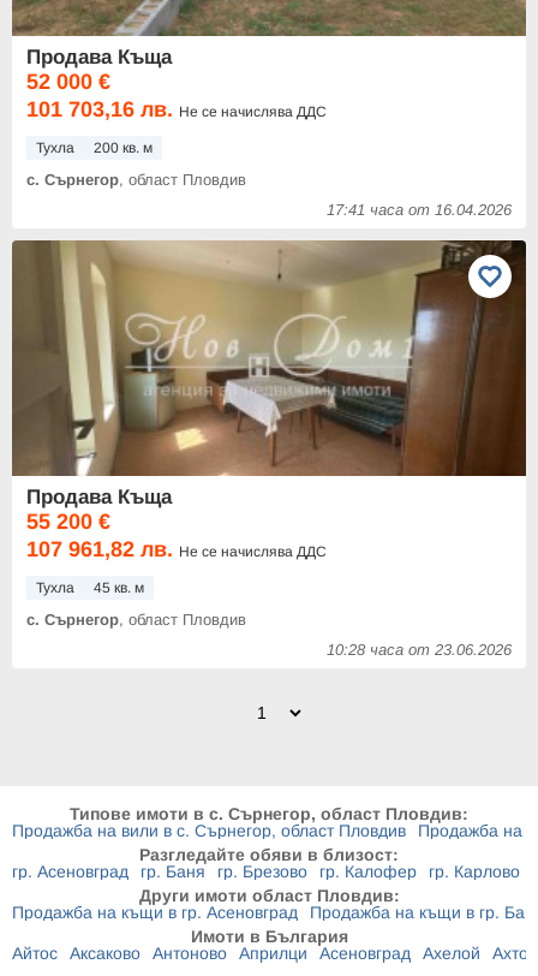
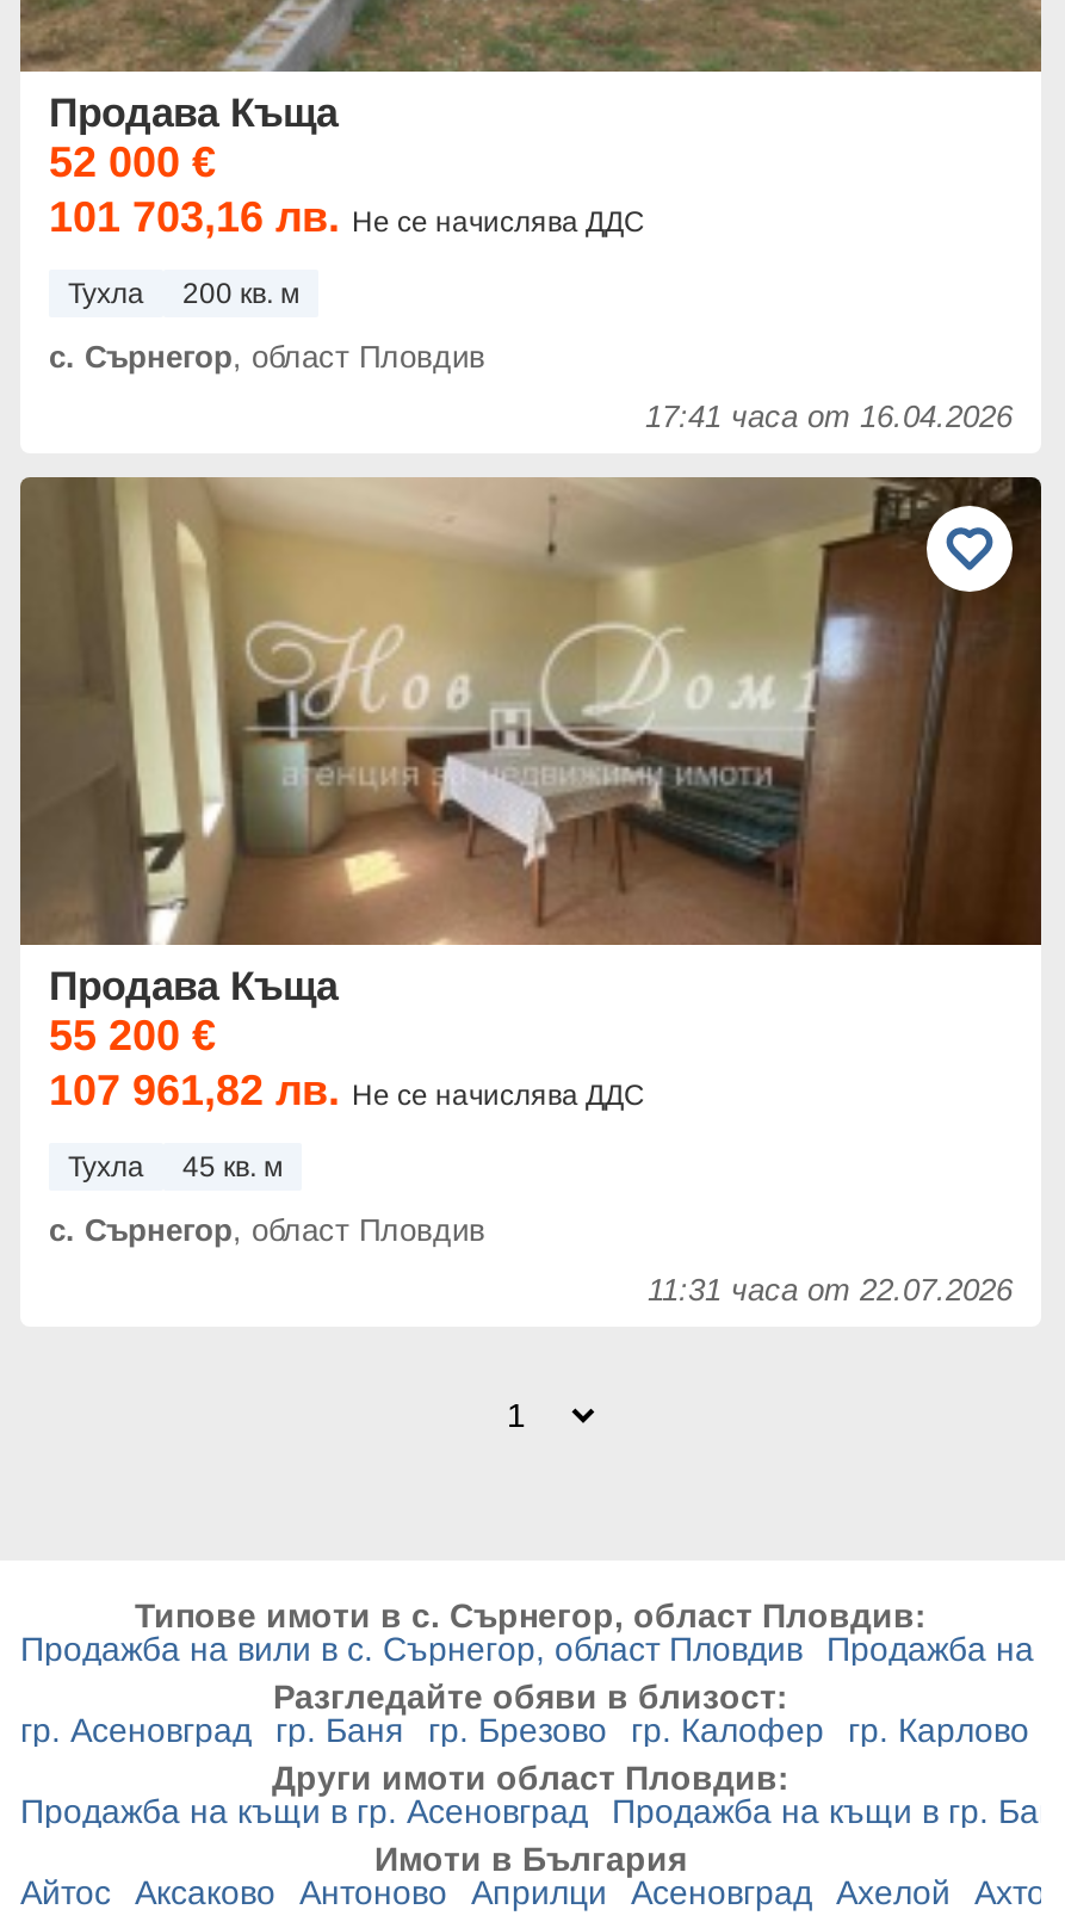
- 10:28 часа от 23.06.2026
+ 11:31 часа от 22.07.2026
